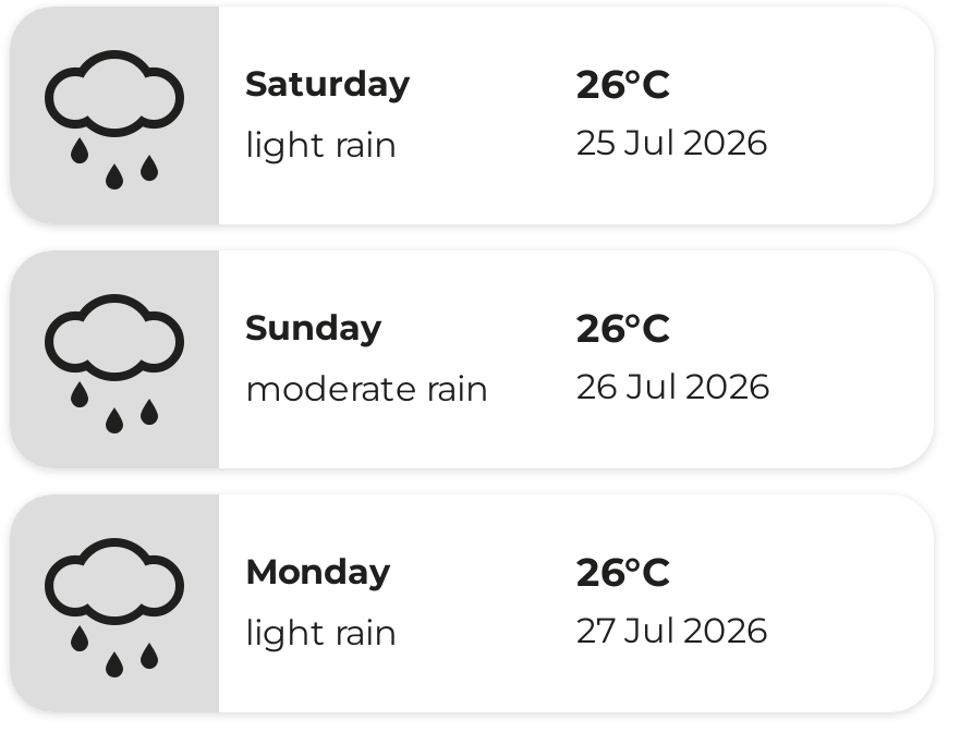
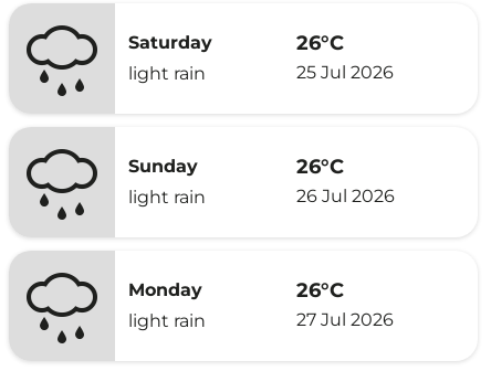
- moderate rain
+ light rain
